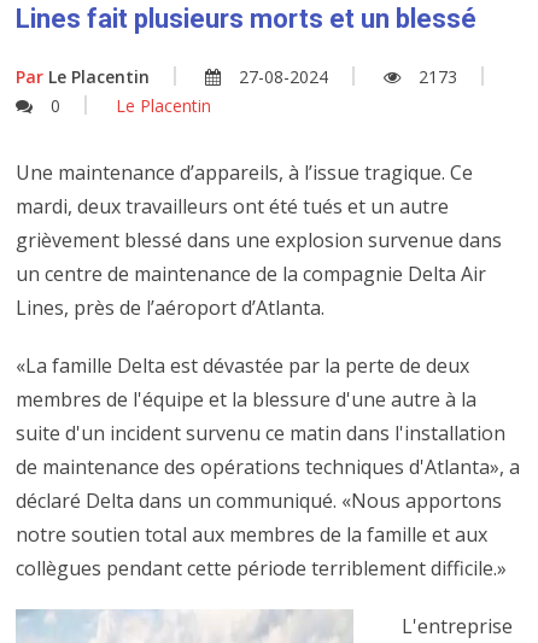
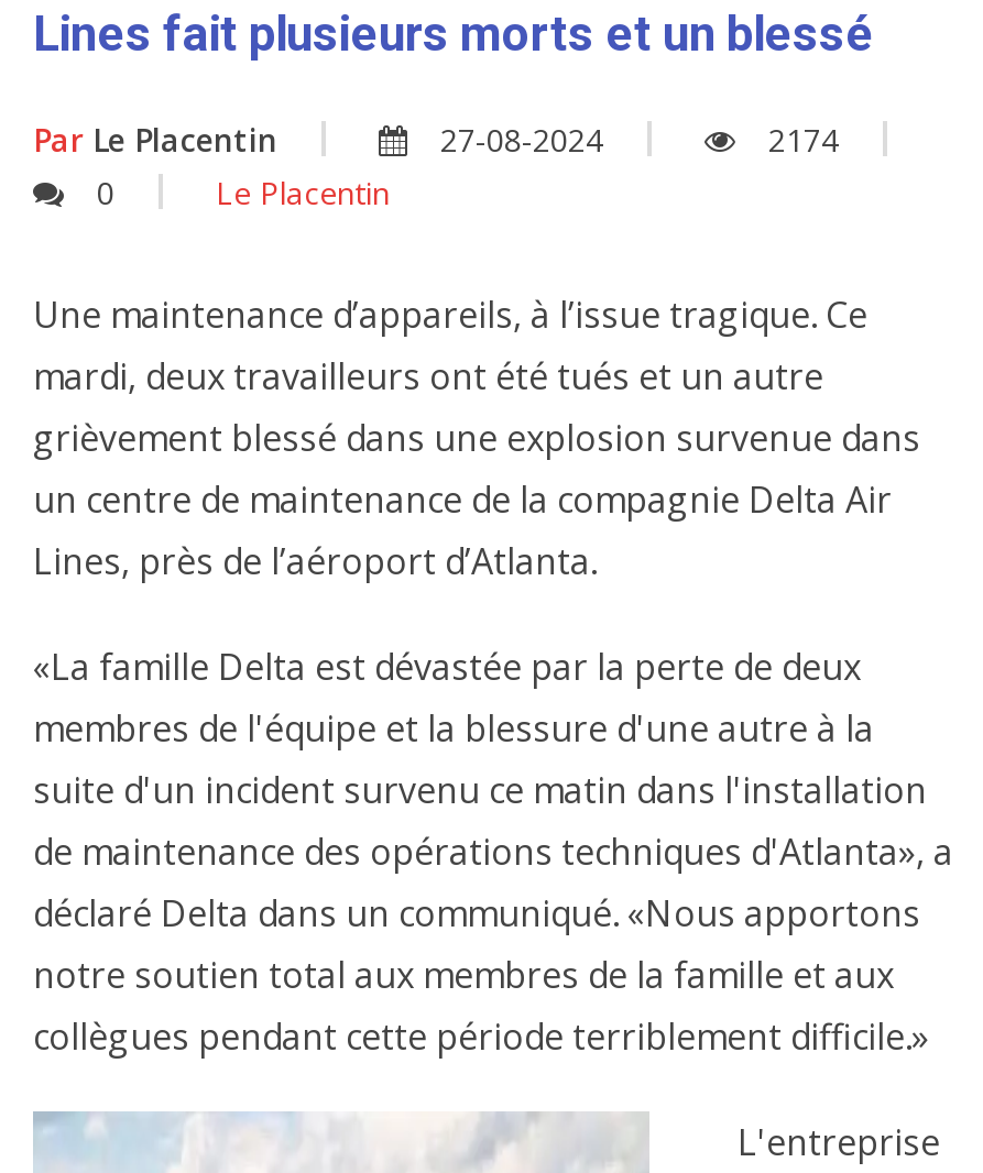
- 2173
+ 2174
